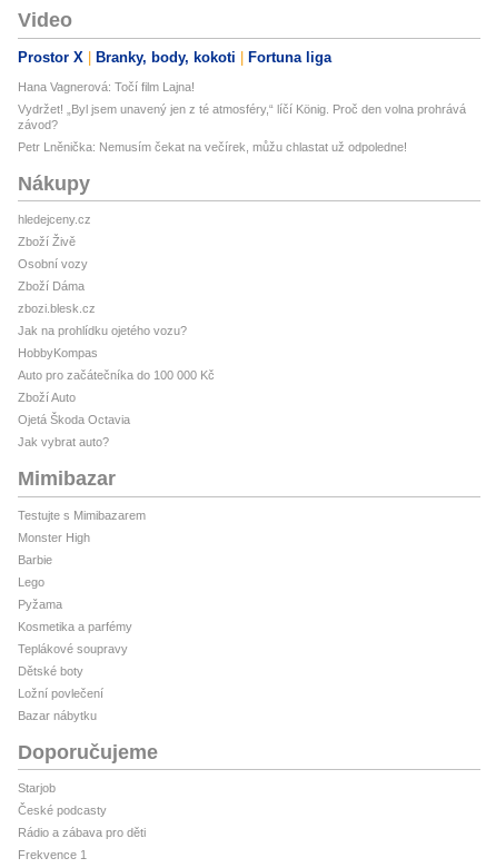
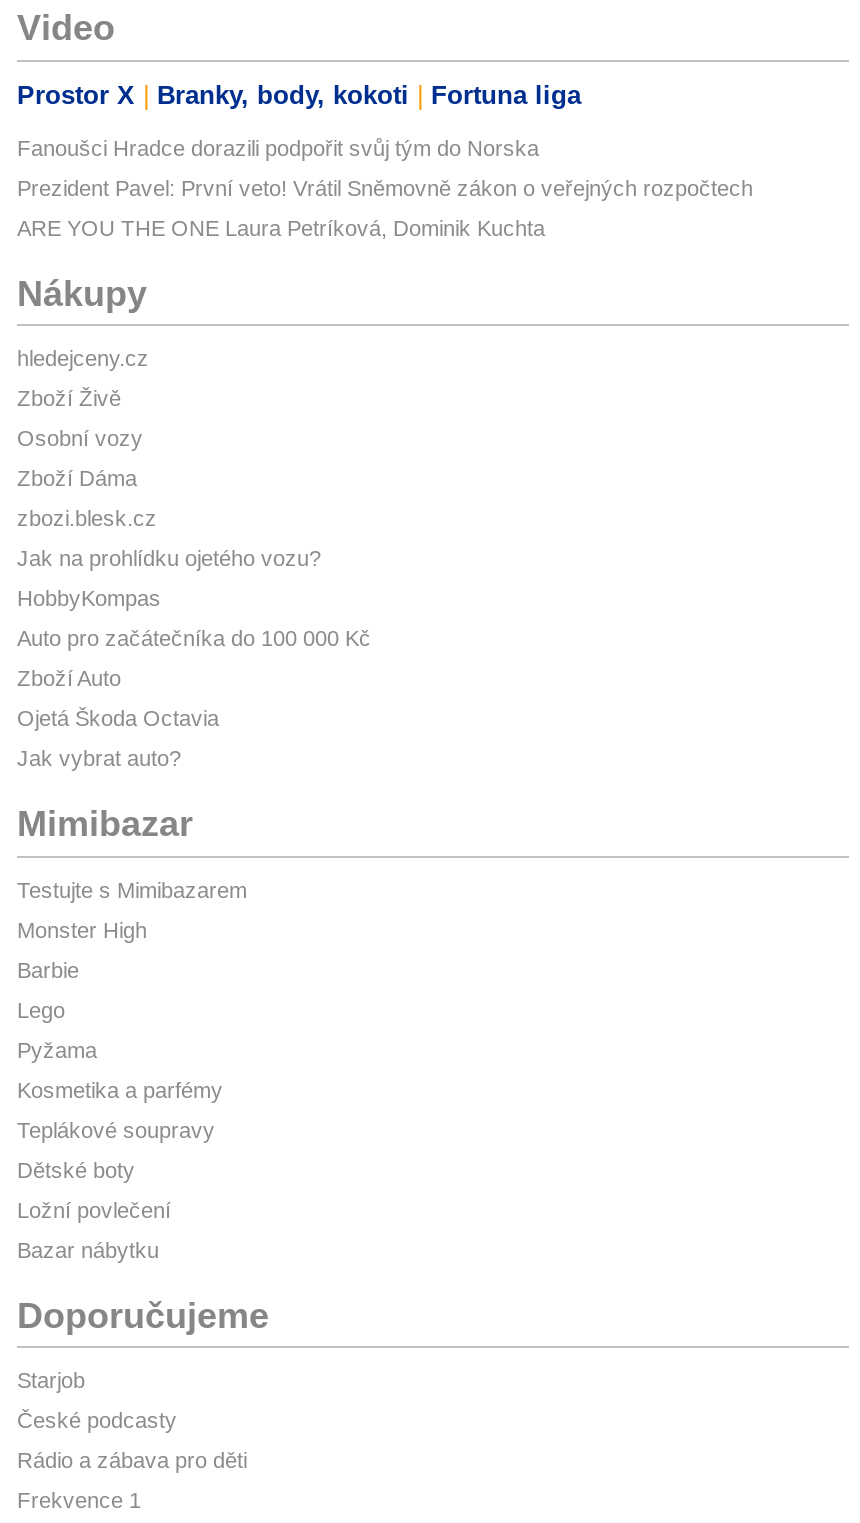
- Hana Vagnerová: Točí film Lajna!
+ Fanoušci Hradce dorazili podpořit svůj tým do Norska

- Vydržet! „Byl jsem unavený jen z té atmosféry,“ líčí König. Proč den volna prohrává
- závod?
+ Prezident Pavel: První veto! Vrátil Sněmovně zákon o veřejných rozpočtech

- Petr Lněnička: Nemusím čekat na večírek, můžu chlastat už odpoledne!
+ ARE YOU THE ONE Laura Petríková, Dominik Kuchta
